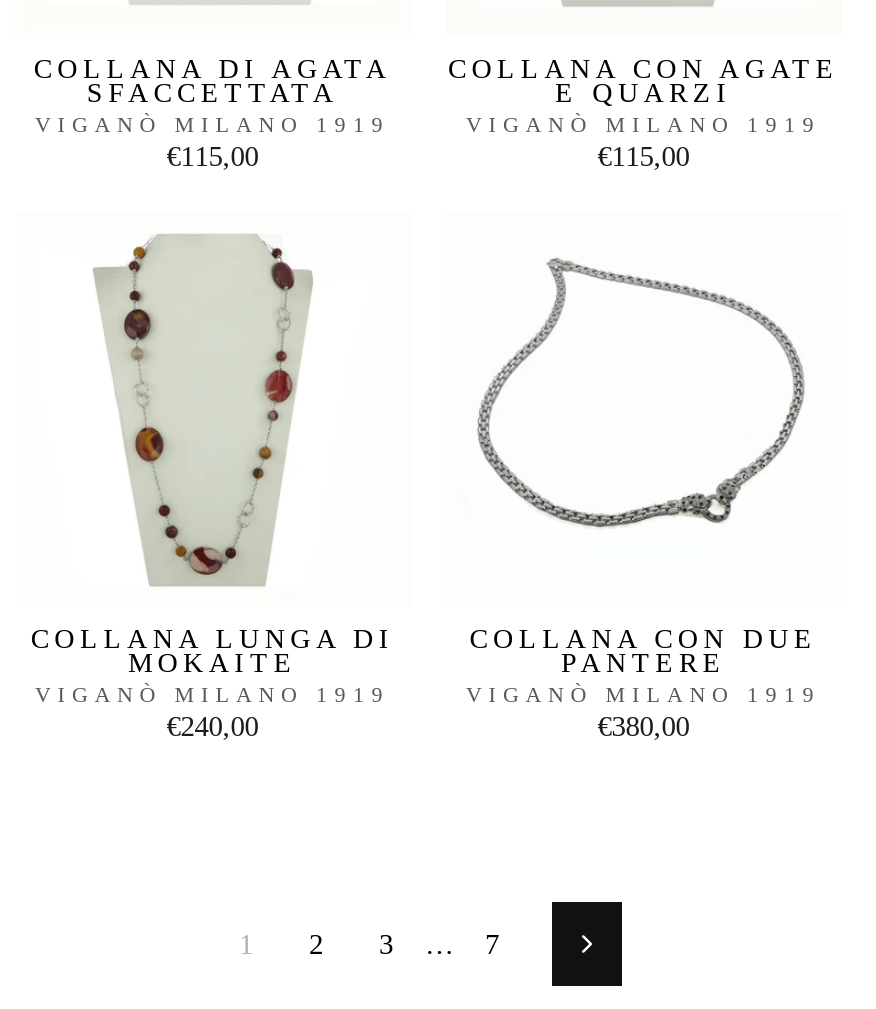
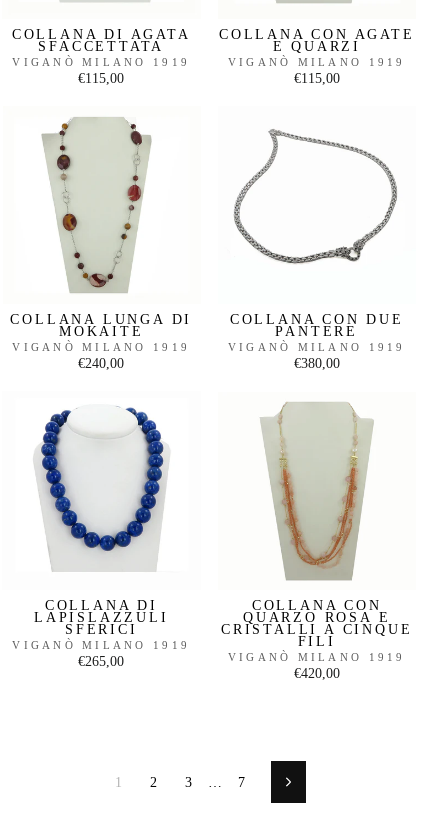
+ [image]
+ COLLANA DI
+ LAPISLAZZULI
+ SFERICI
+ VIGANÒ MILANO 1919
+ €265,00

+ [image]
+ COLLANA CON
+ QUARZO ROSA E
+ CRISTALLI A CINQUE
+ FILI
+ VIGANÒ MILANO 1919
+ €420,00
